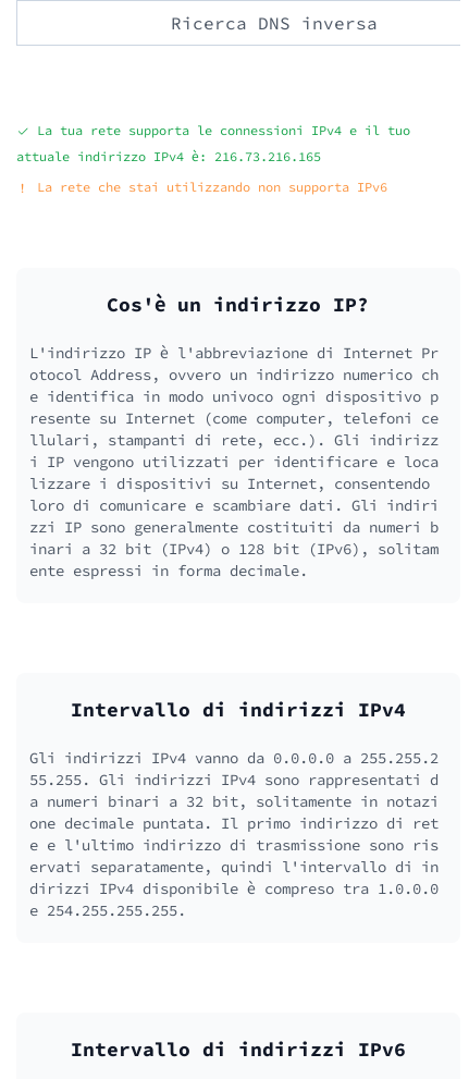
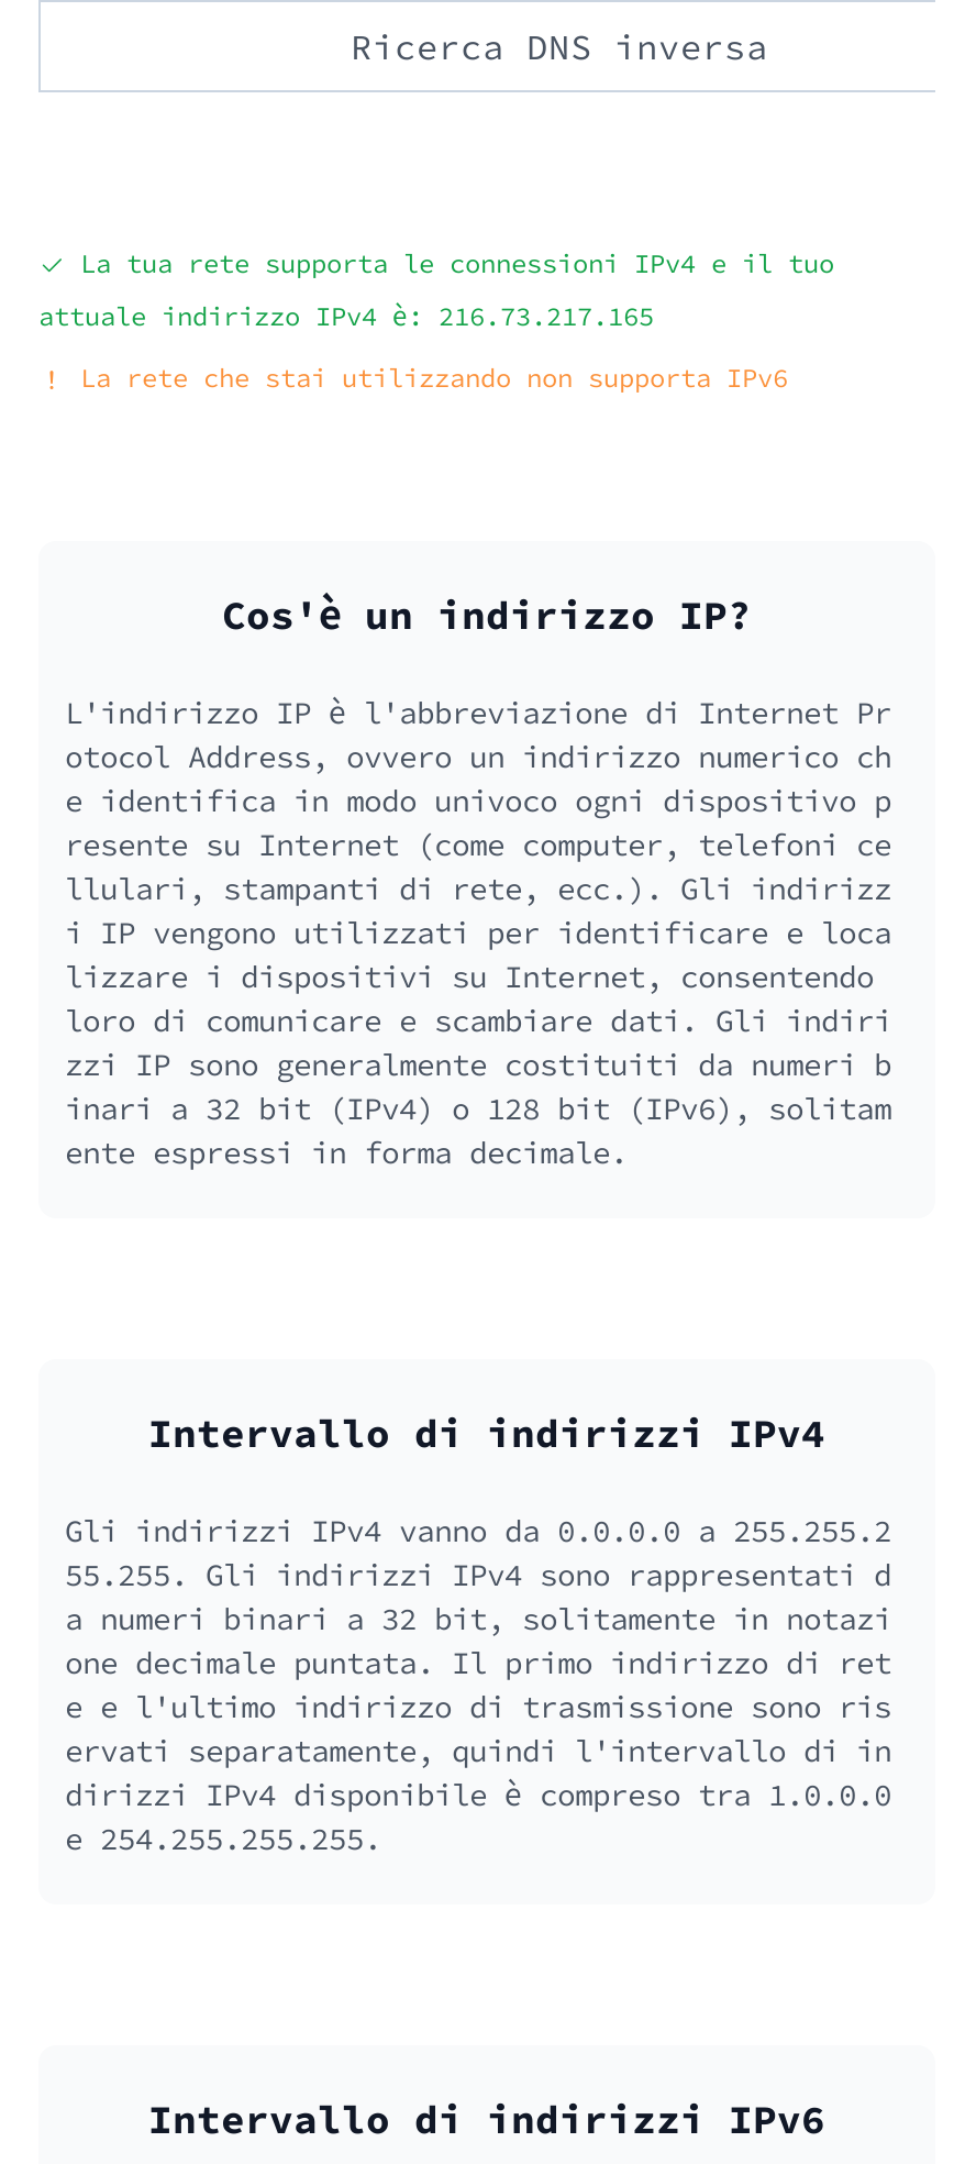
- attuale indirizzo IPv4 è: 216.73.216.165
+ attuale indirizzo IPv4 è: 216.73.217.165
